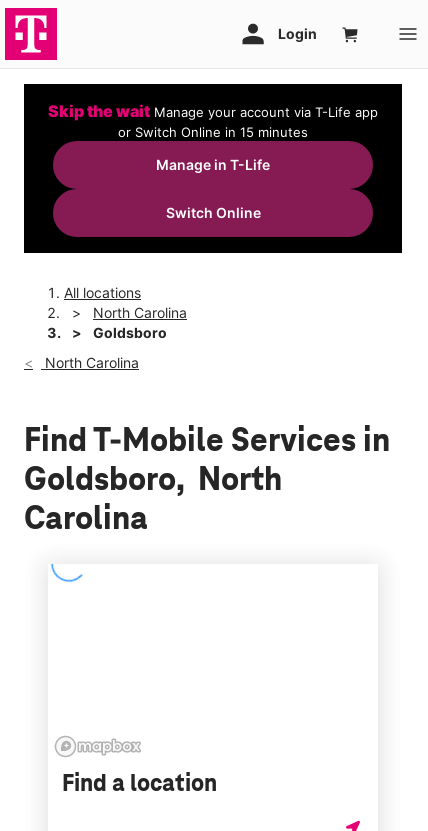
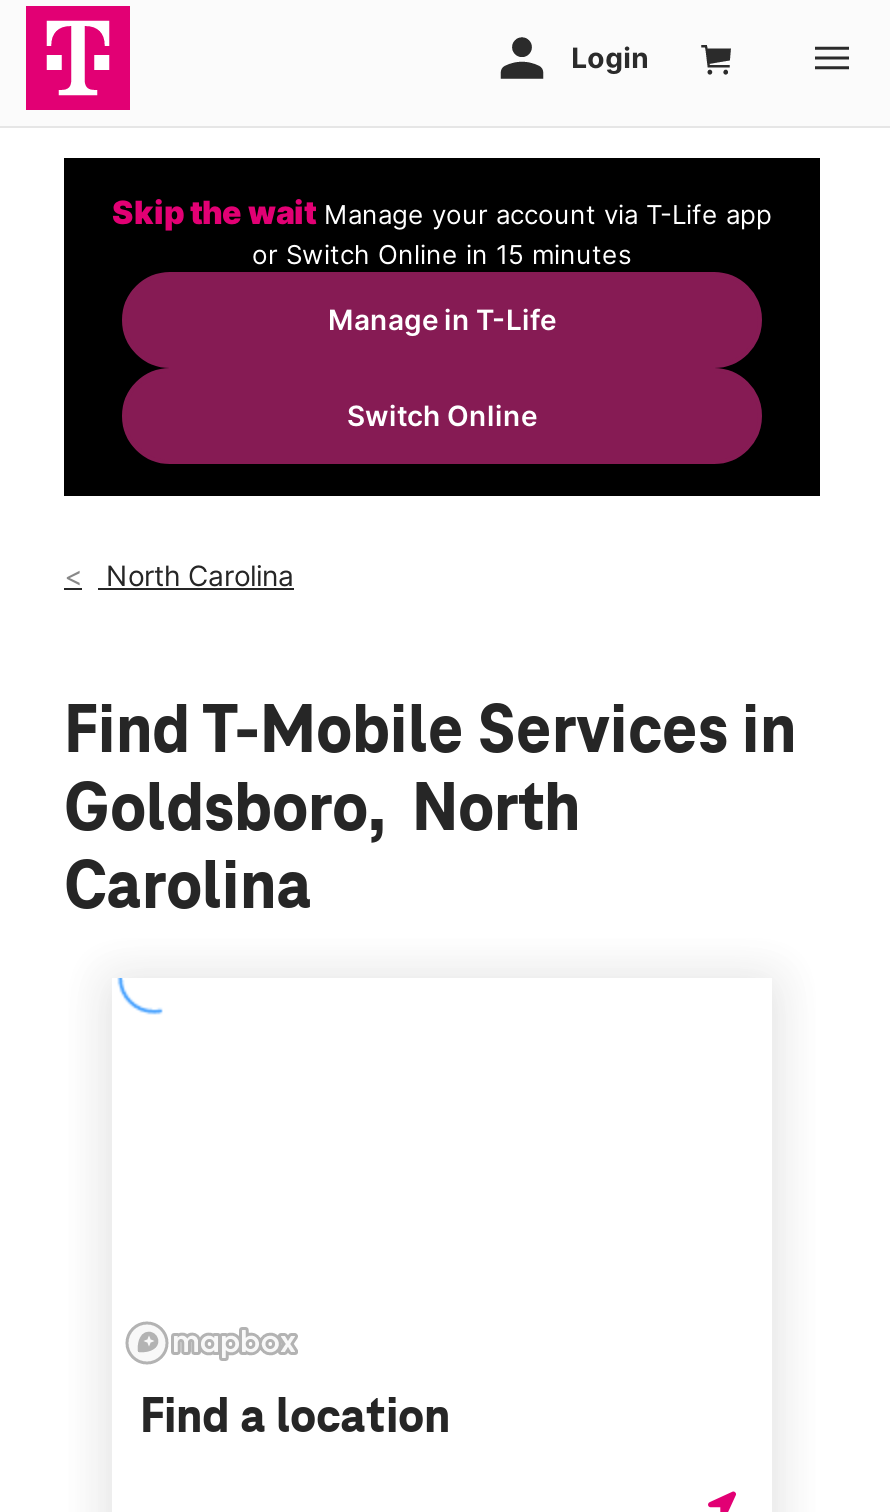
- All locations
- North Carolina
- Goldsboro
